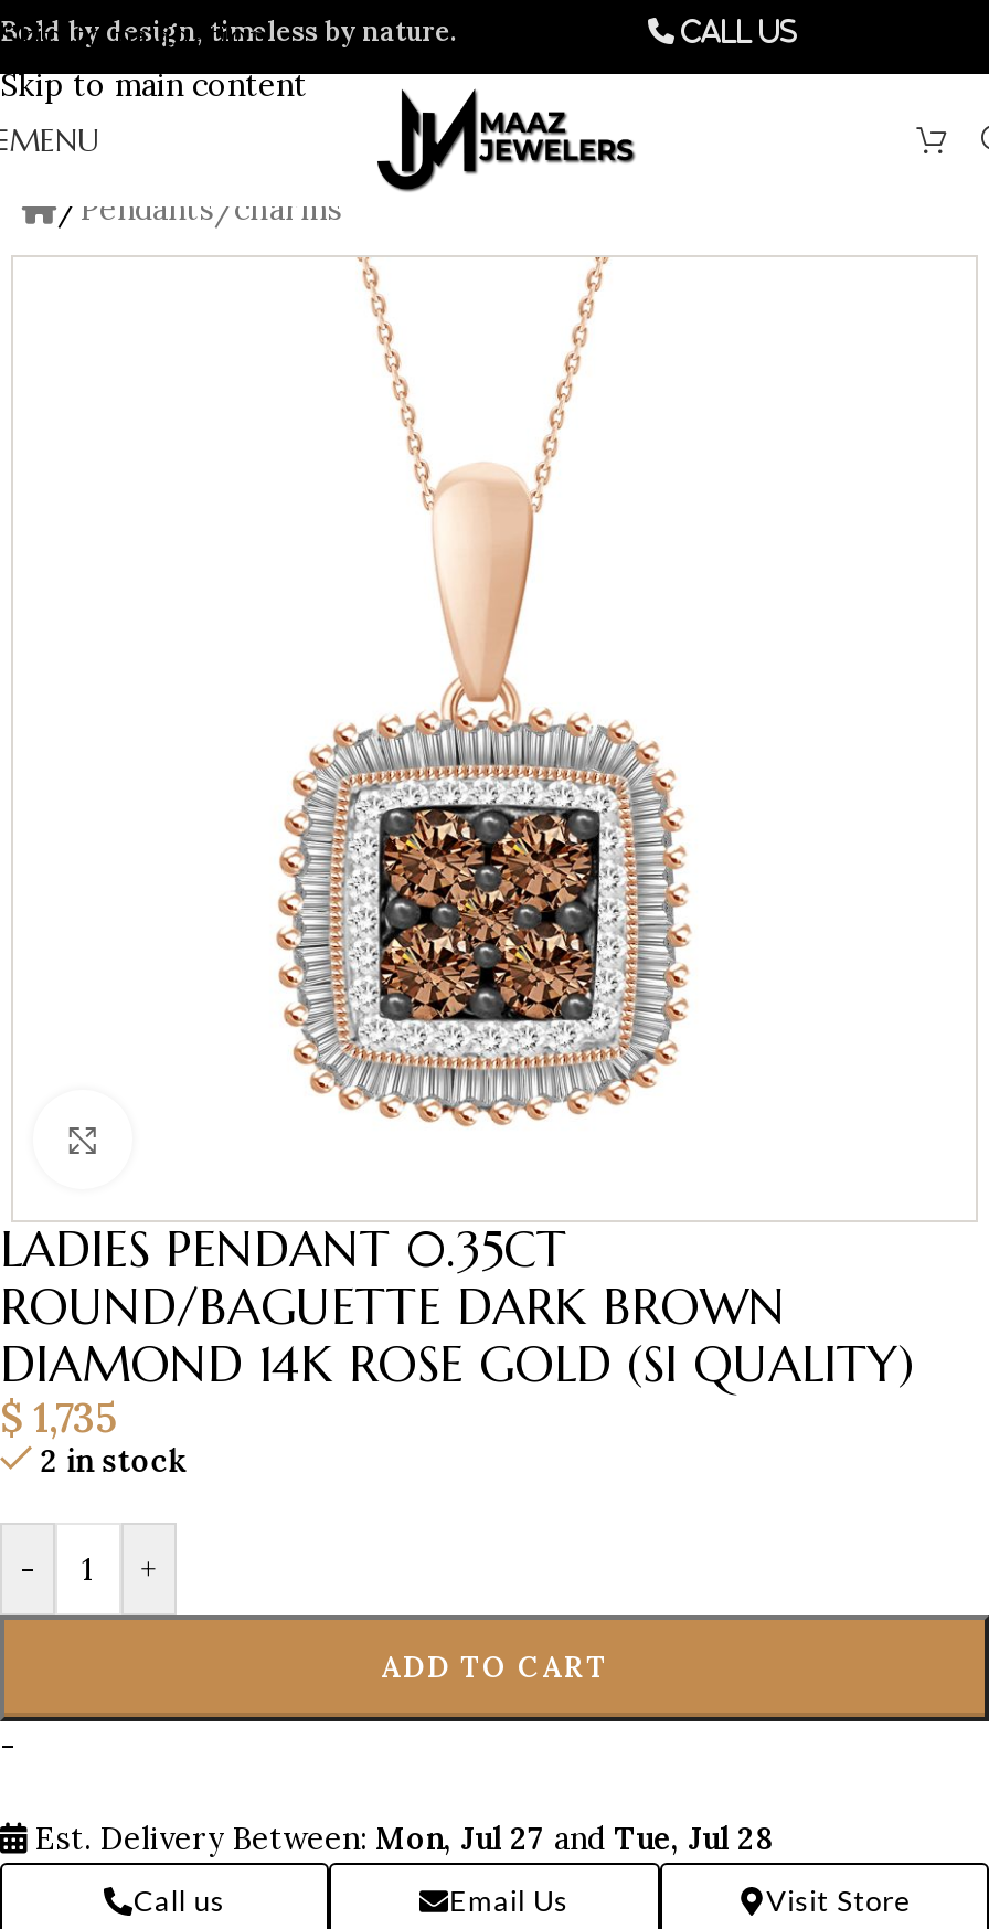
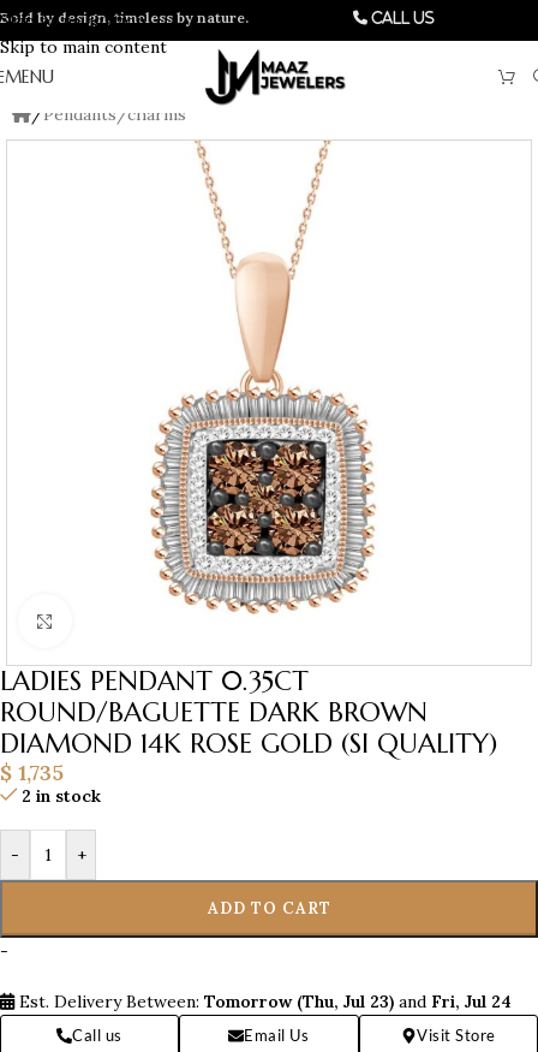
- Est. Delivery Between: Mon, Jul 27 and Tue, Jul 28
+ Est. Delivery Between: Tomorrow (Thu, Jul 23) and Fri, Jul 24
